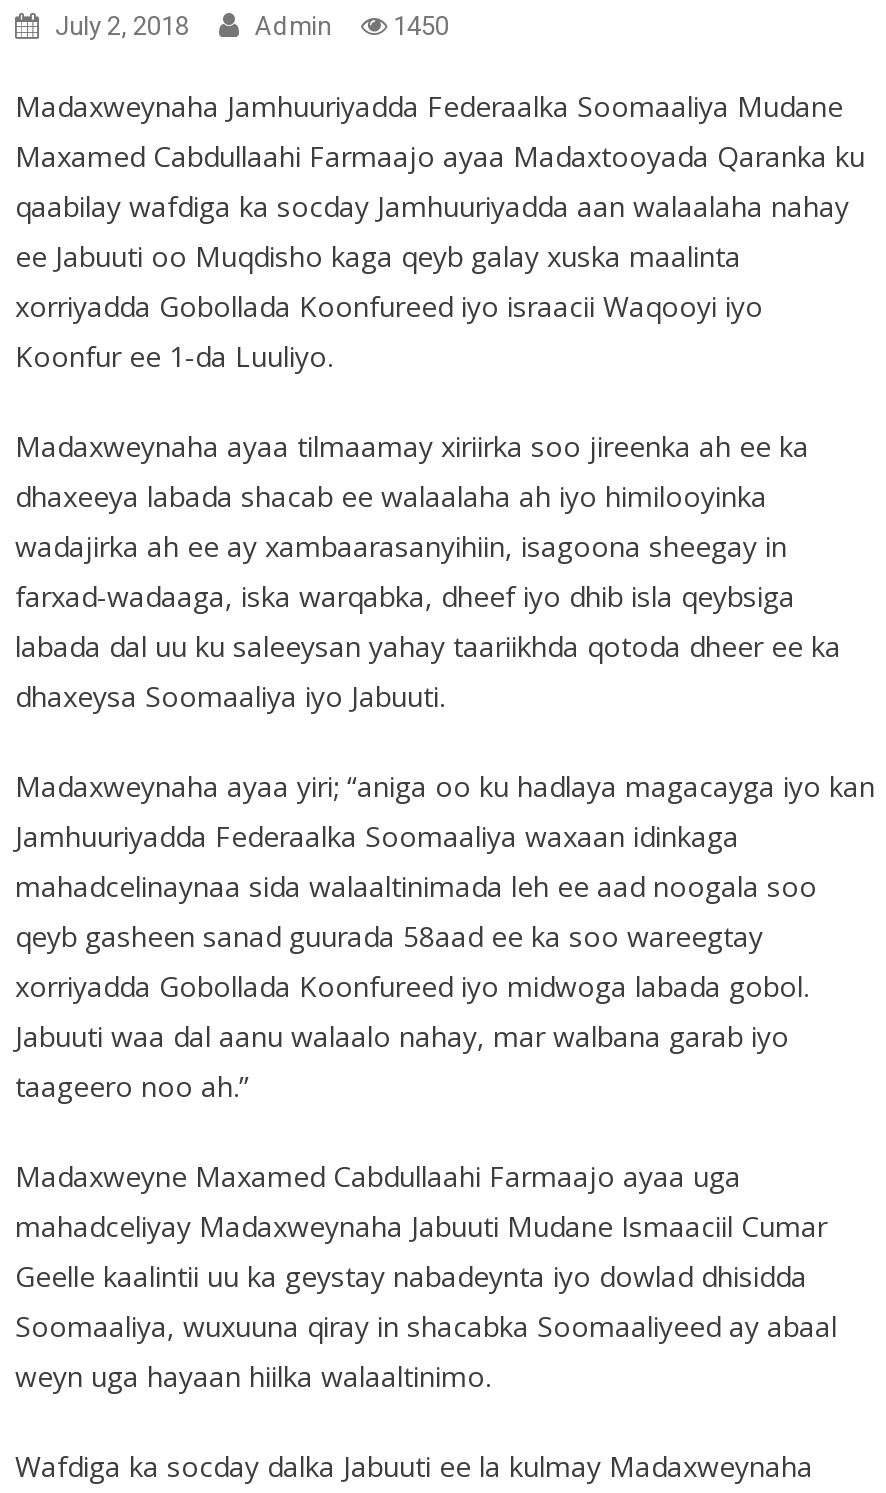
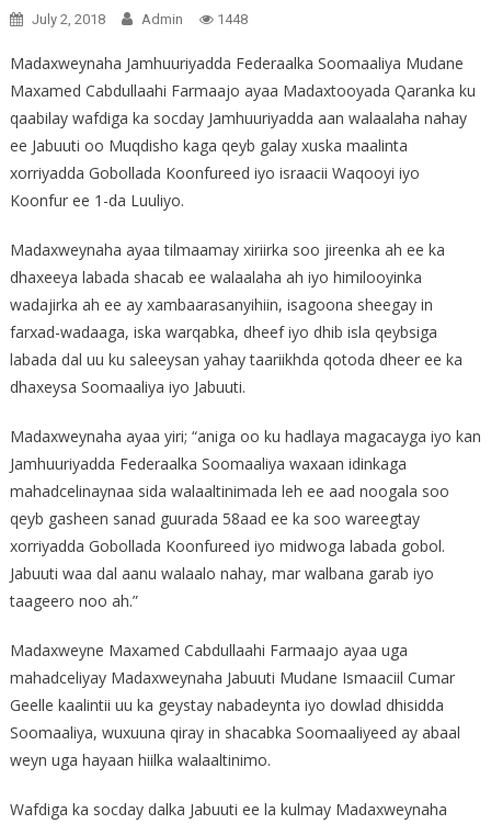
- 1450
+ 1448
